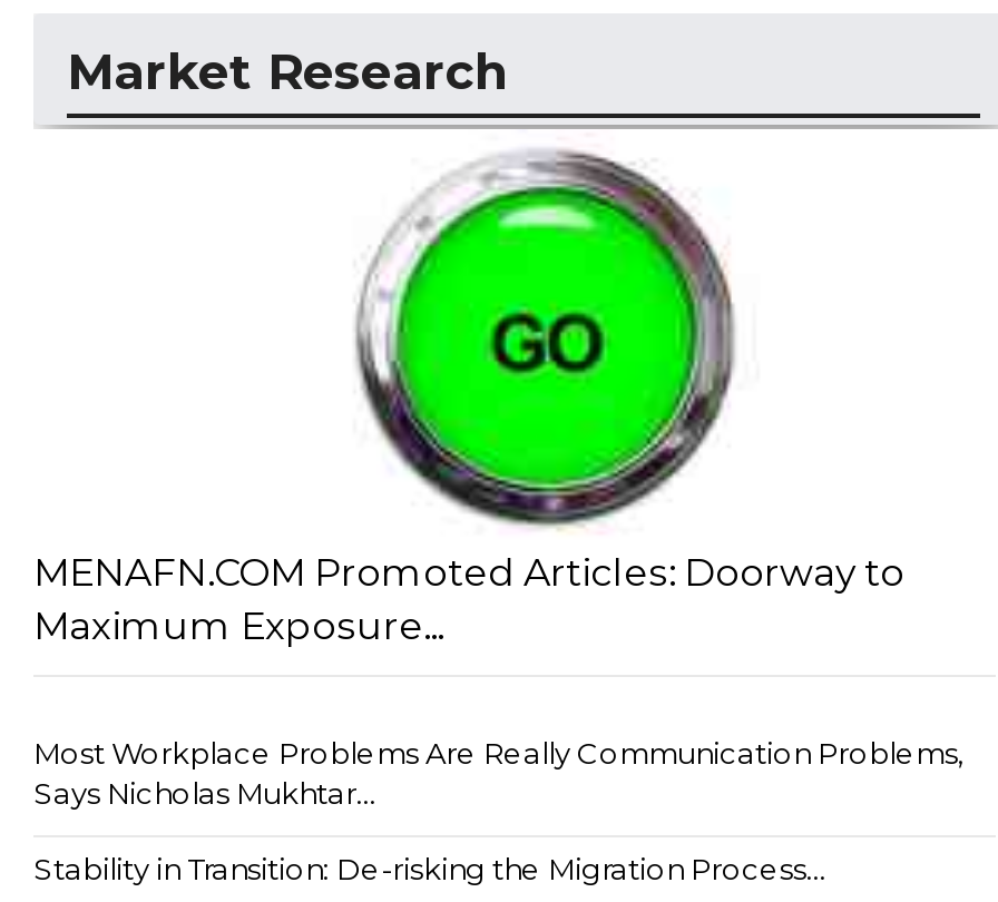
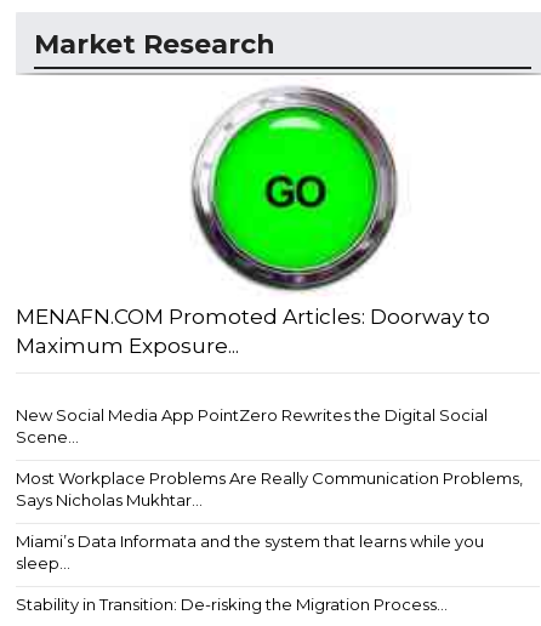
+ New Social Media App PointZero Rewrites the Digital Social
+ Scene...

+ Miami’s Data Informata and the system that learns while you
+ sleep...
